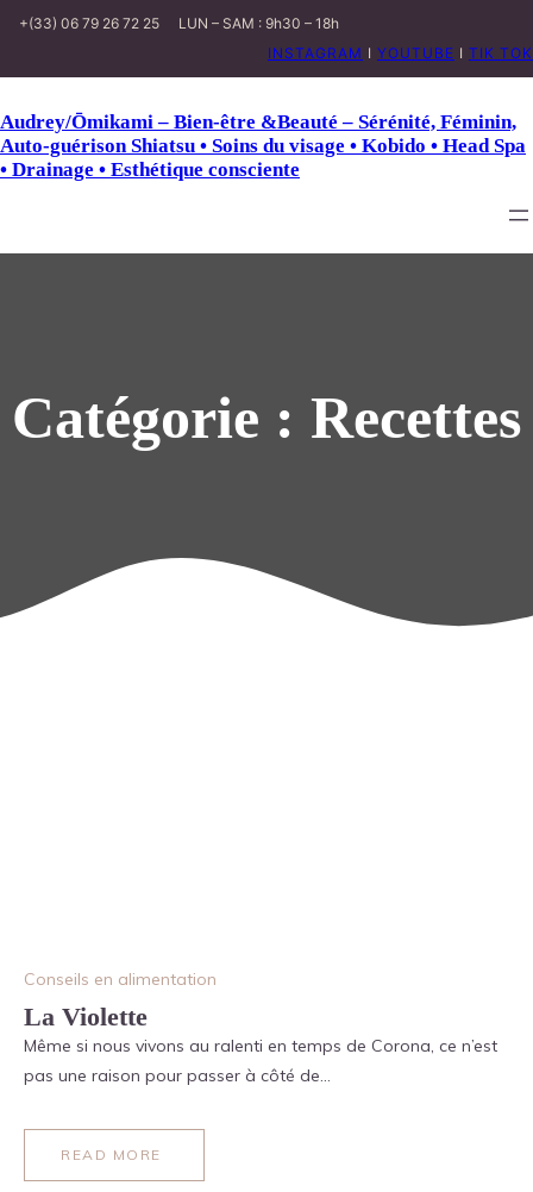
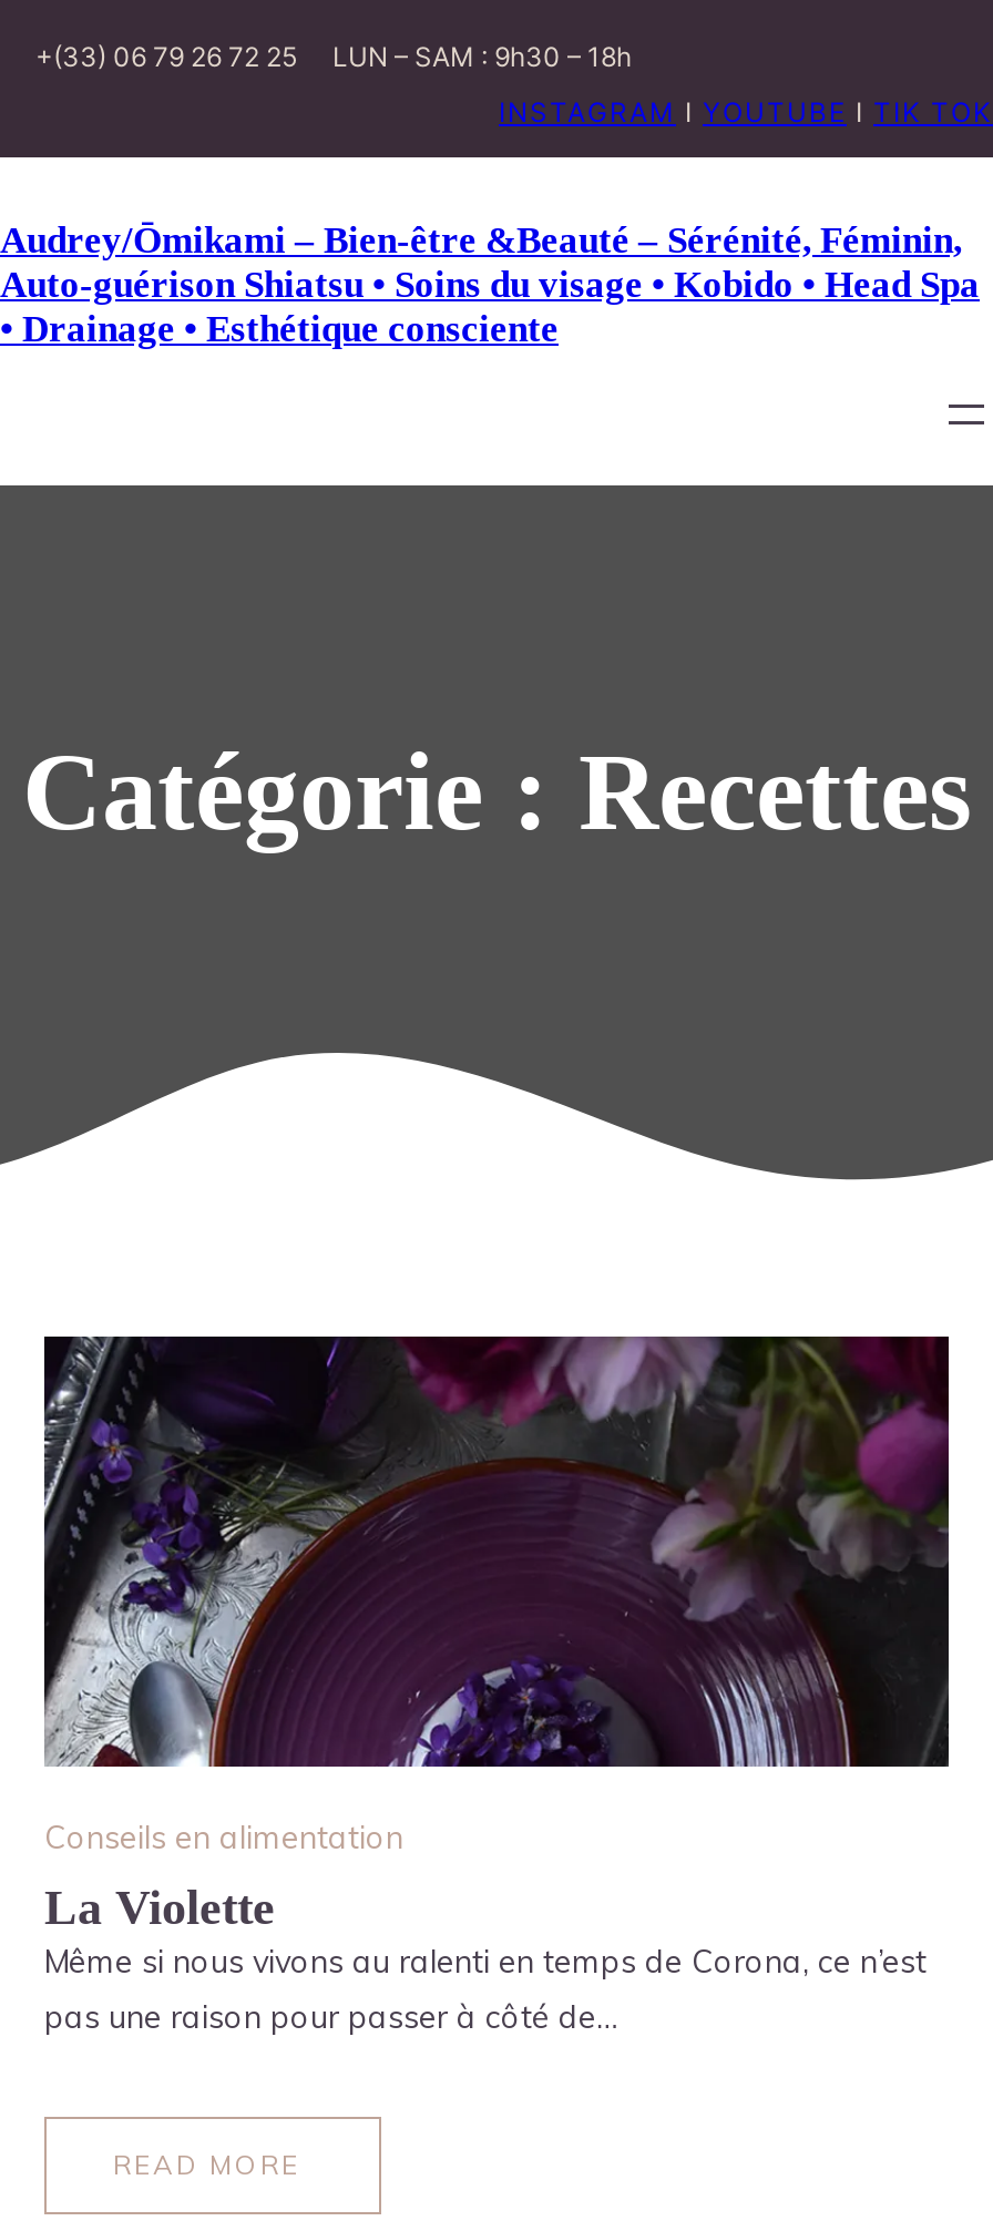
+ [image]
